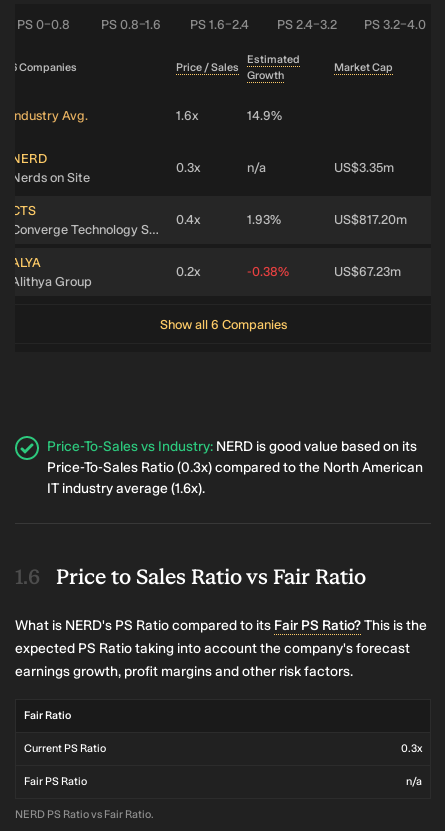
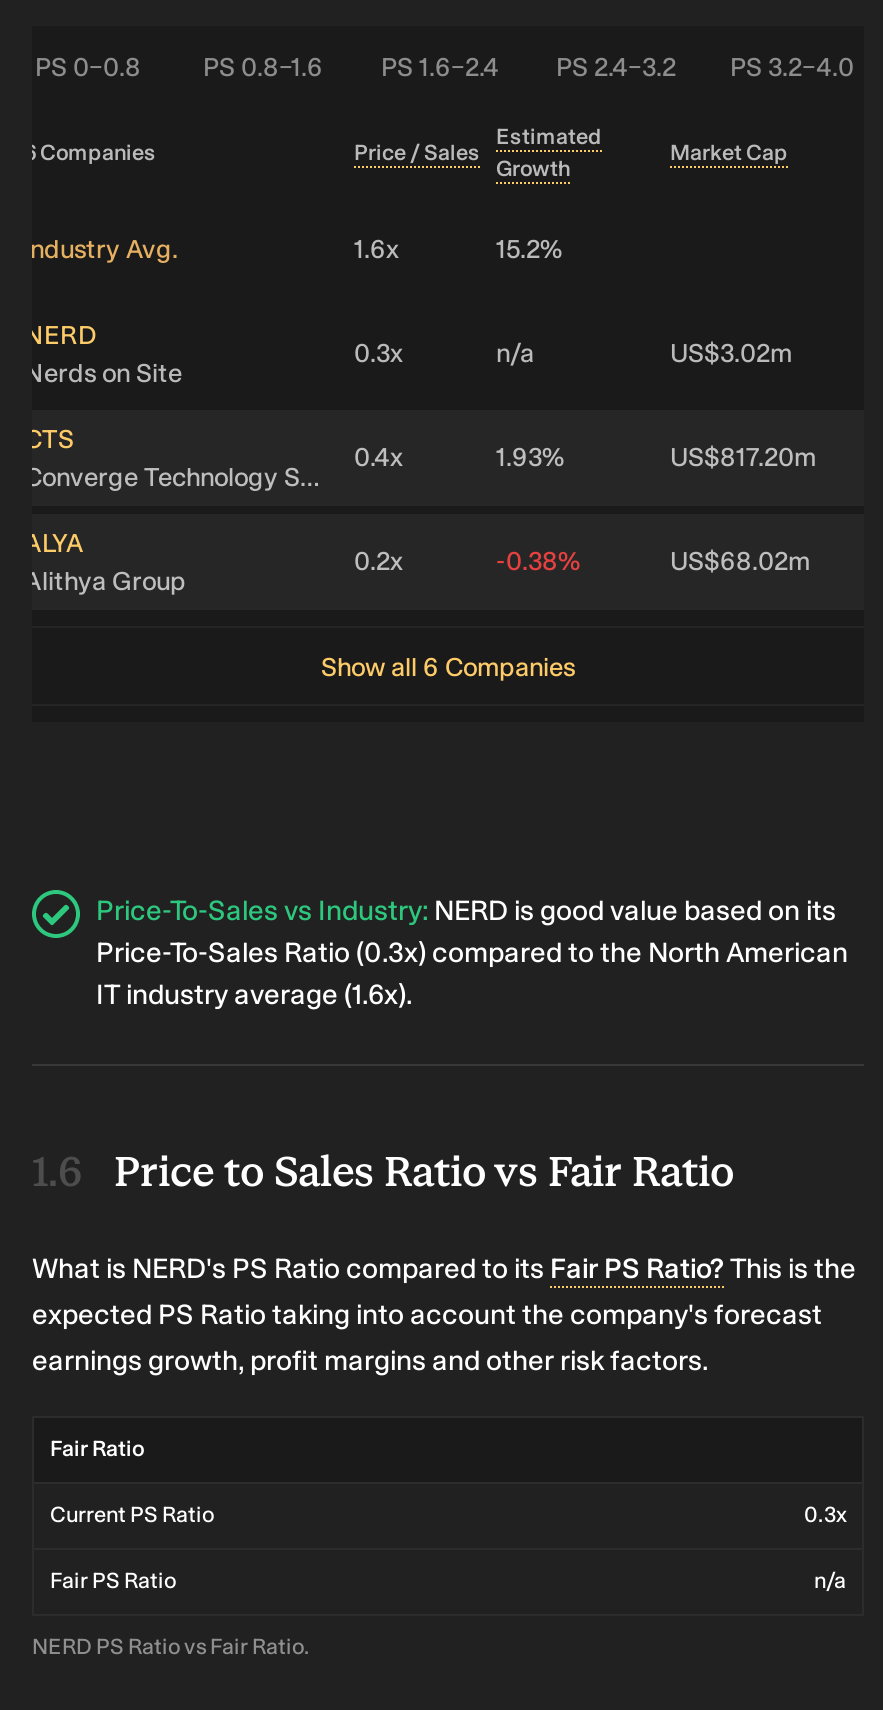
- 14.9%
+ 15.2%

- US$3.35m
+ US$3.02m

- US$67.23m
+ US$68.02m
